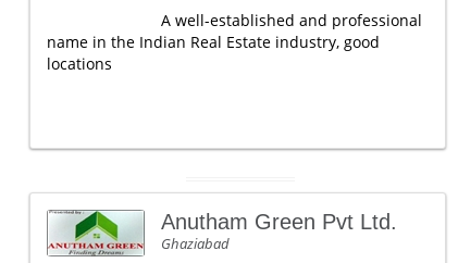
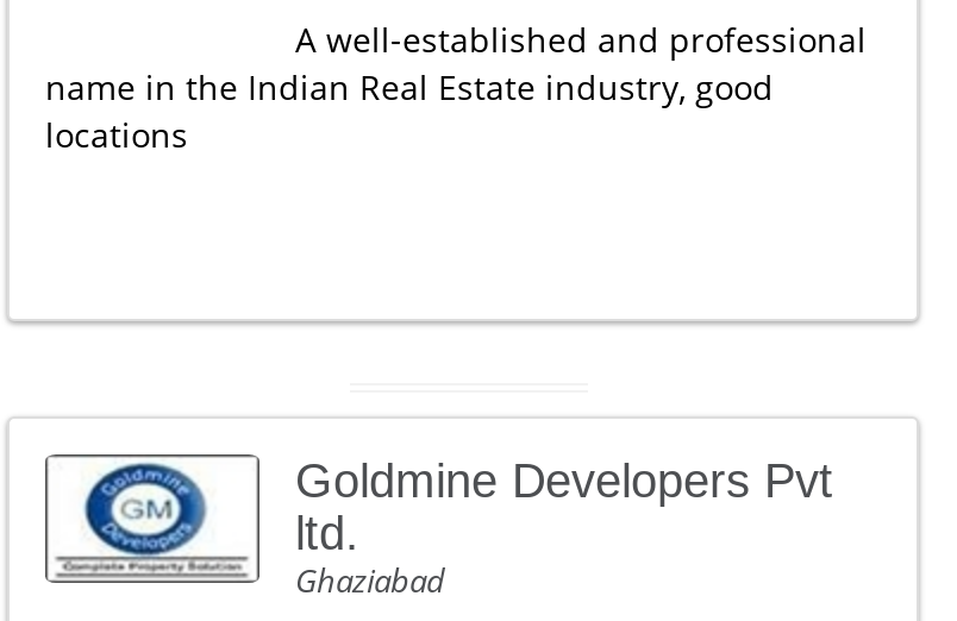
- [image]
- Anutham Green Pvt Ltd.
+ [image]
+ Goldmine Developers Pvt
+ ltd.
